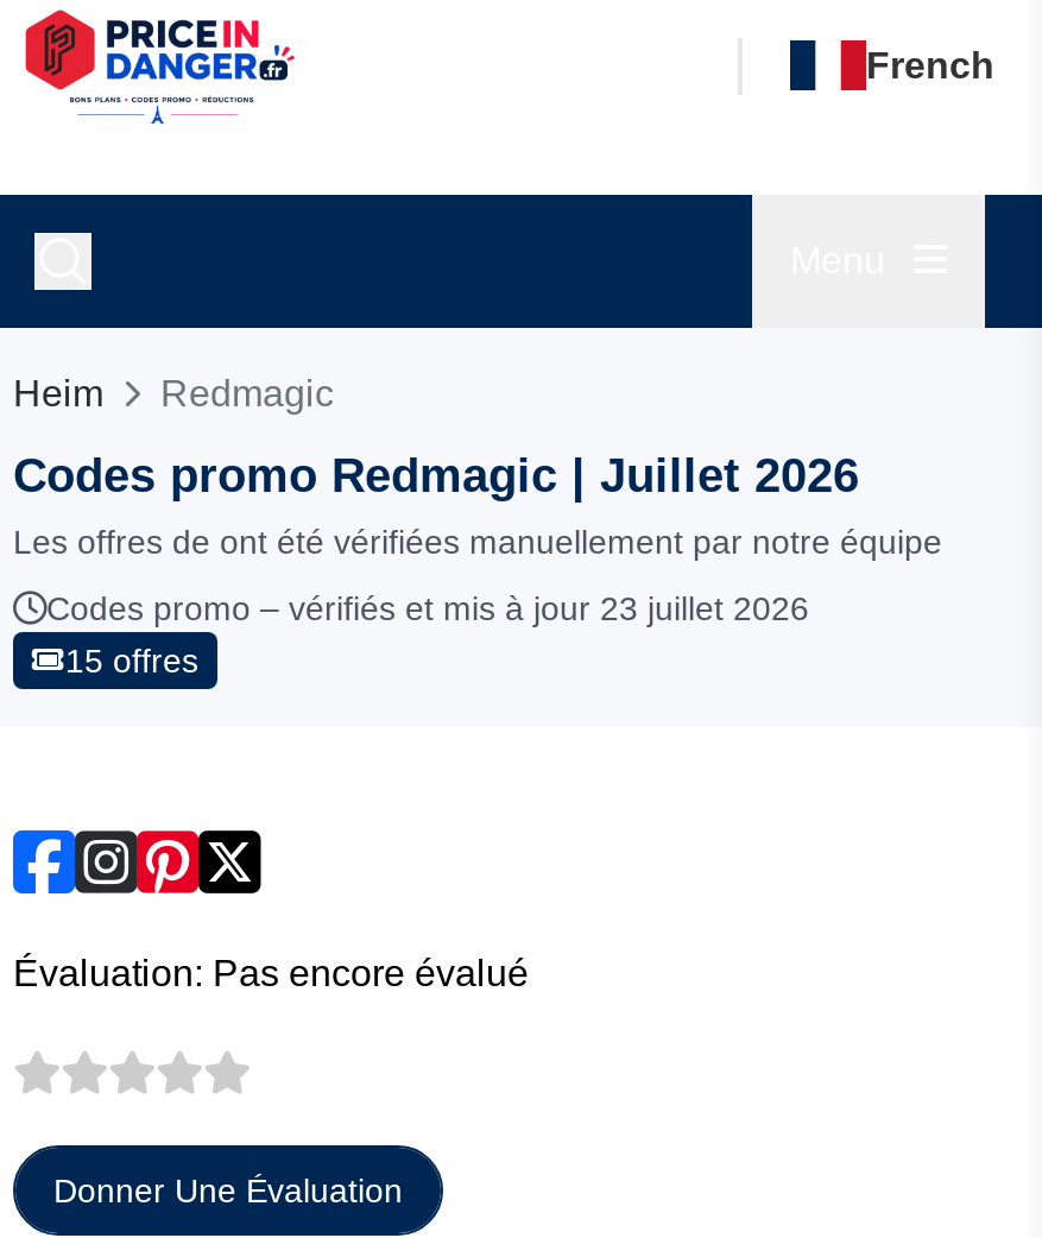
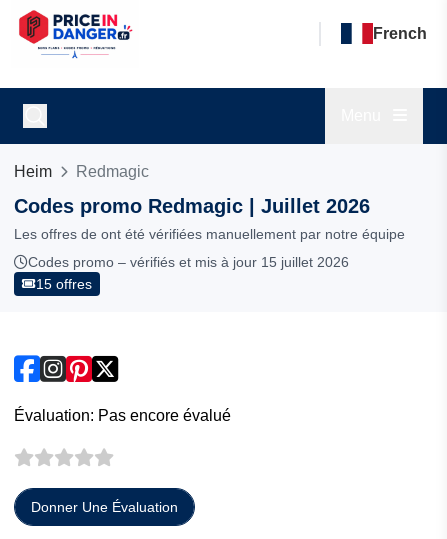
- Codes promo – vérifiés et mis à jour 23 juillet 2026
+ Codes promo – vérifiés et mis à jour 15 juillet 2026
